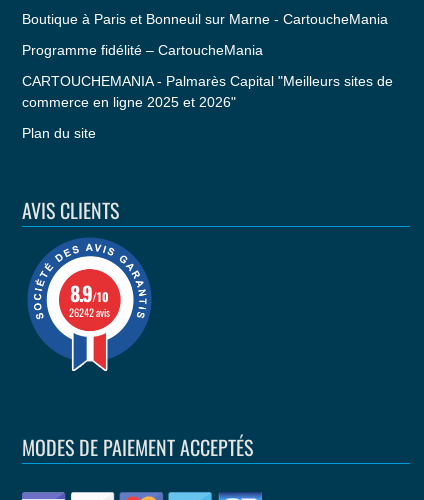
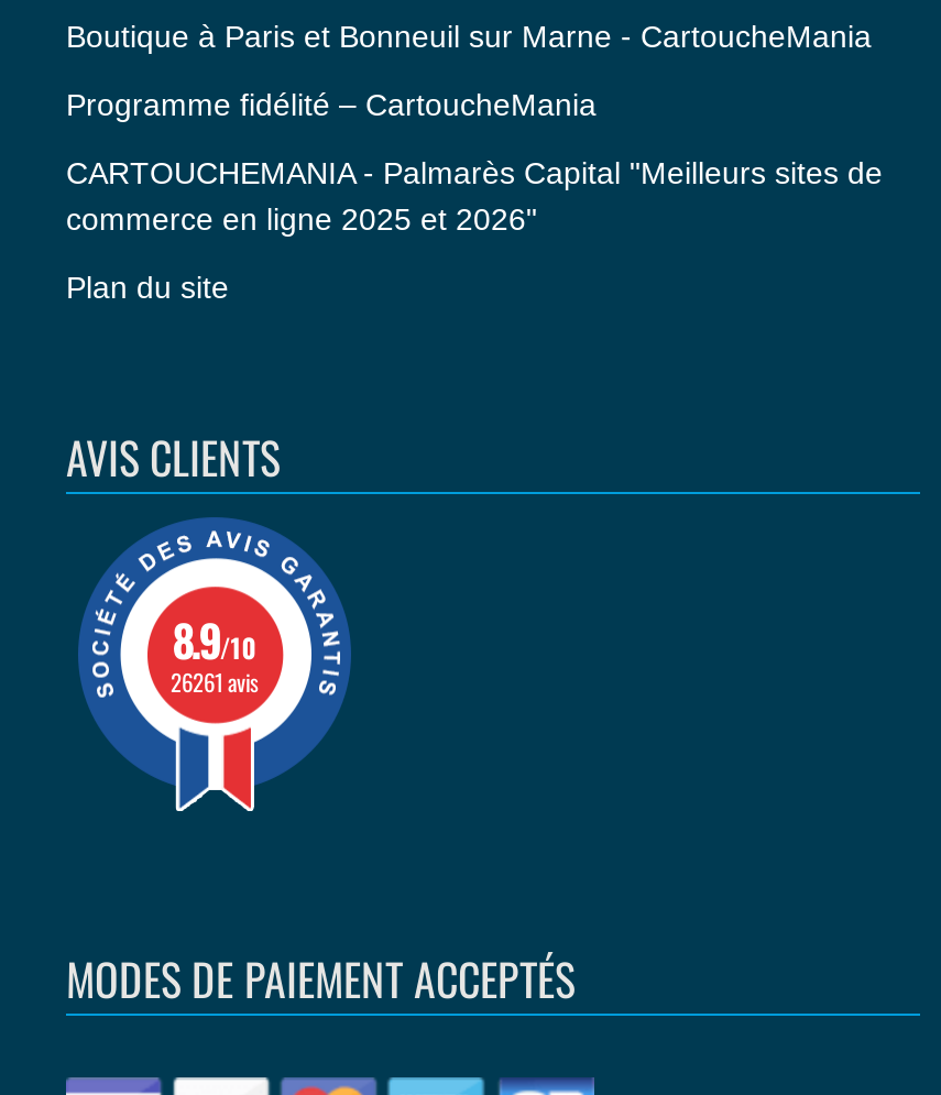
- 26242 avis
+ 26261 avis
